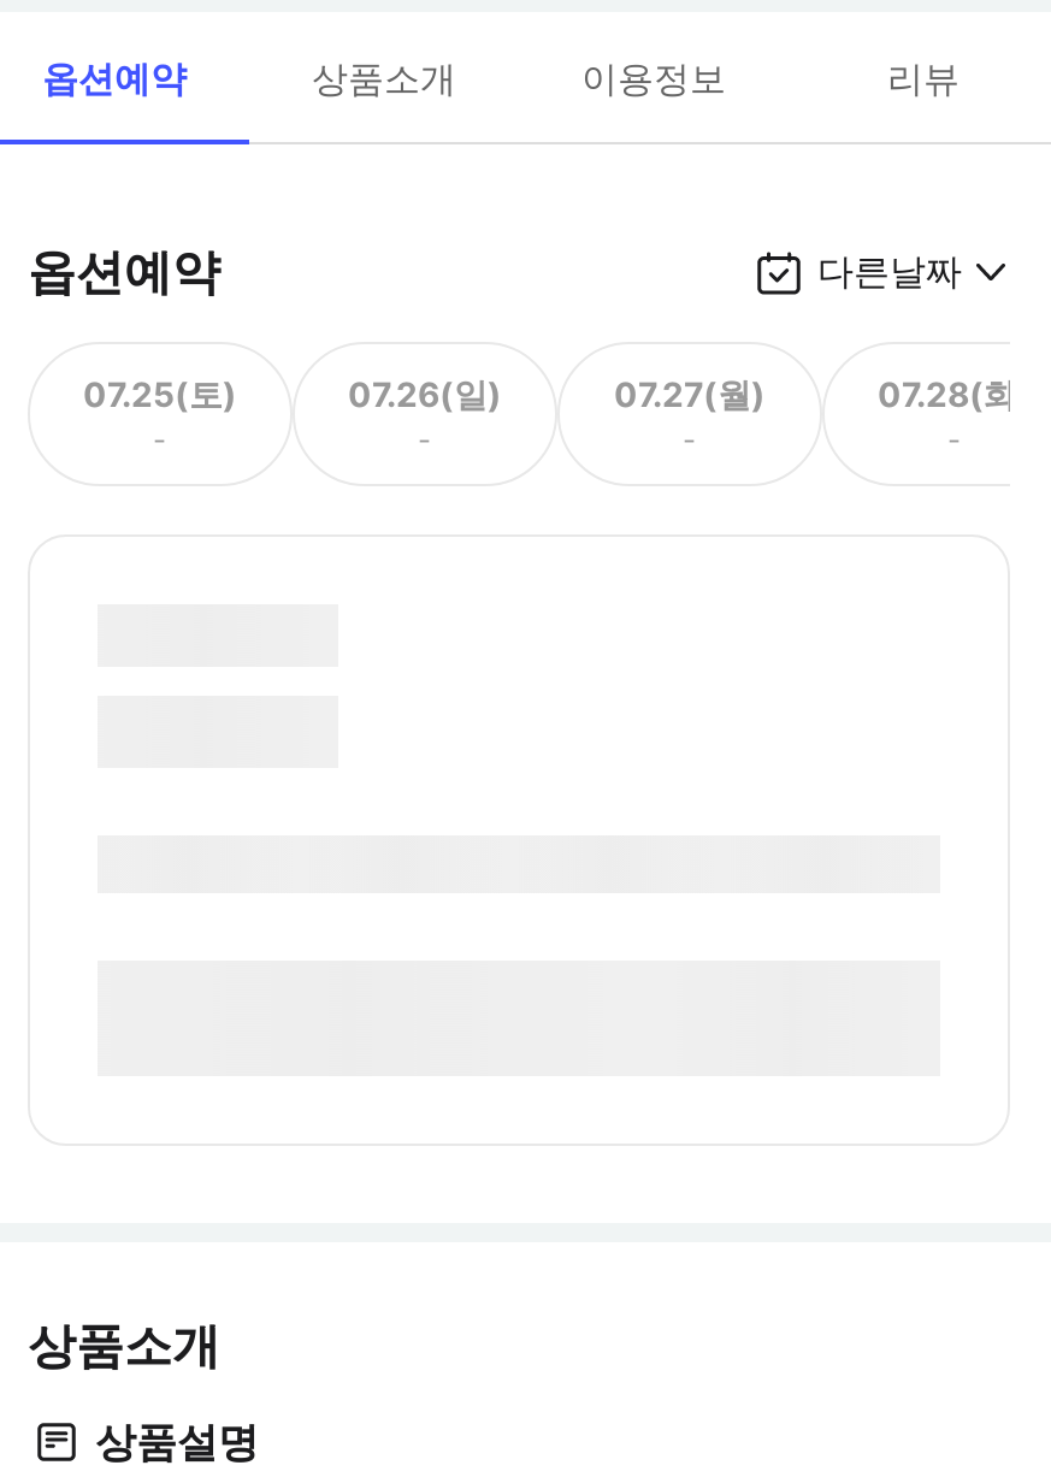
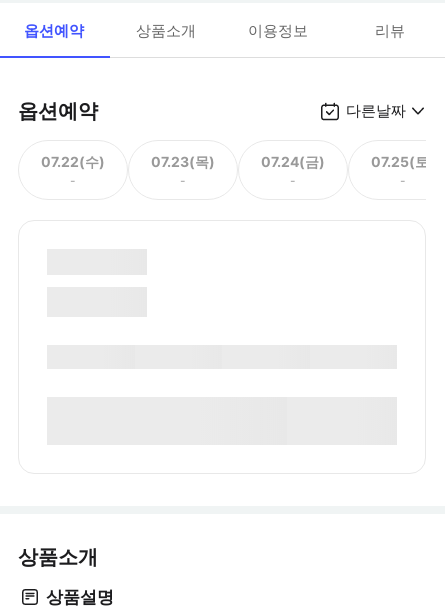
- 07.25(토)
+ 07.22(수)

- 07.26(일)
+ 07.23(목)

- 07.27(월)
+ 07.24(금)

- 07.28(화)
+ 07.25(토)
